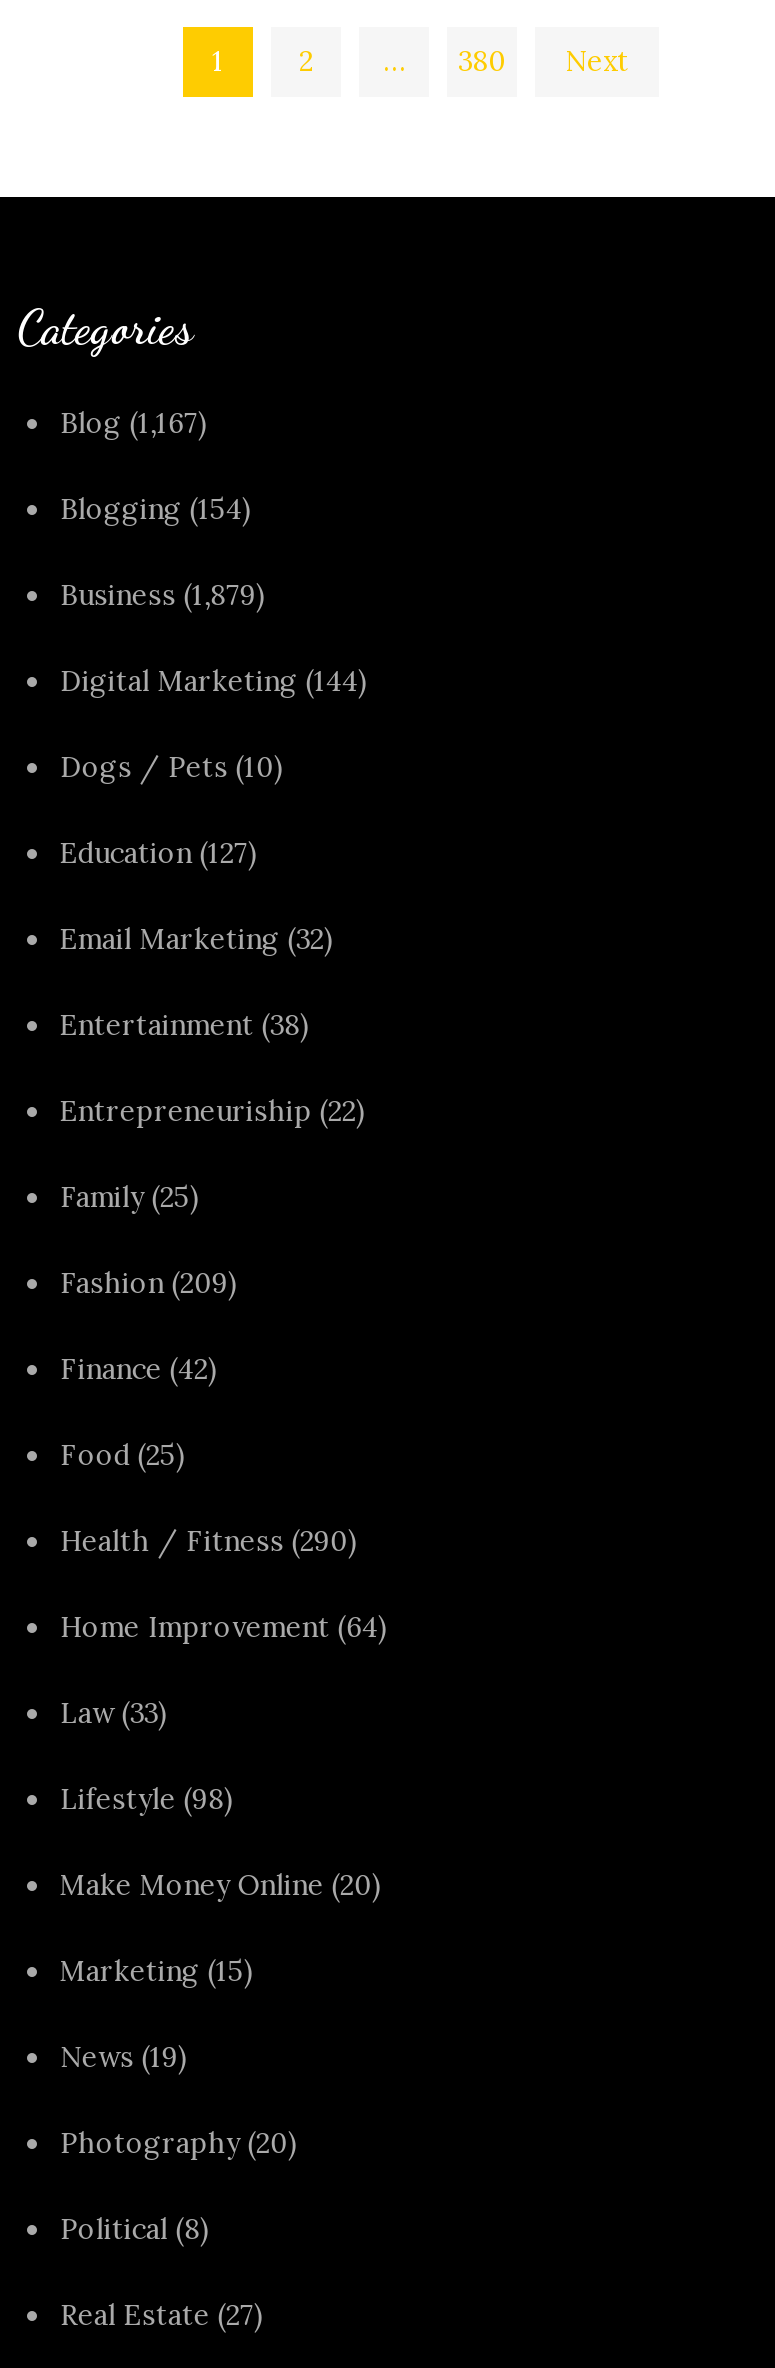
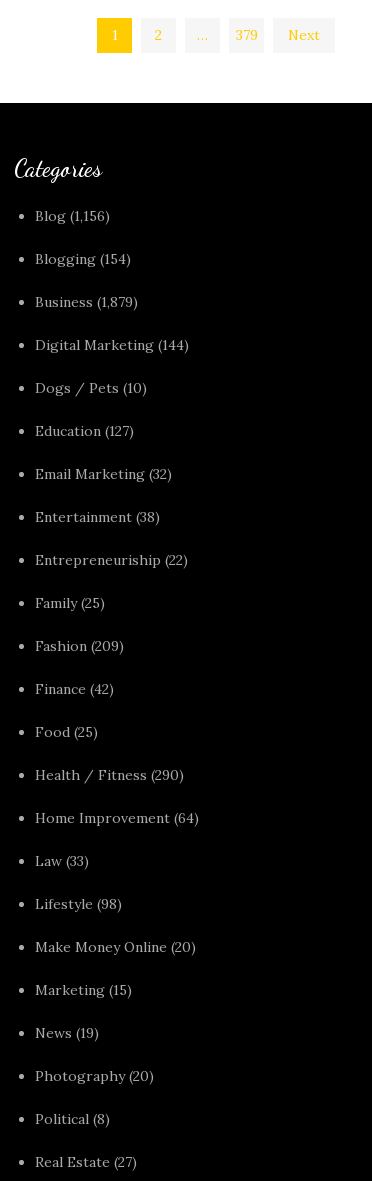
- 380
+ 379

- Blog (1,167)
+ Blog (1,156)
